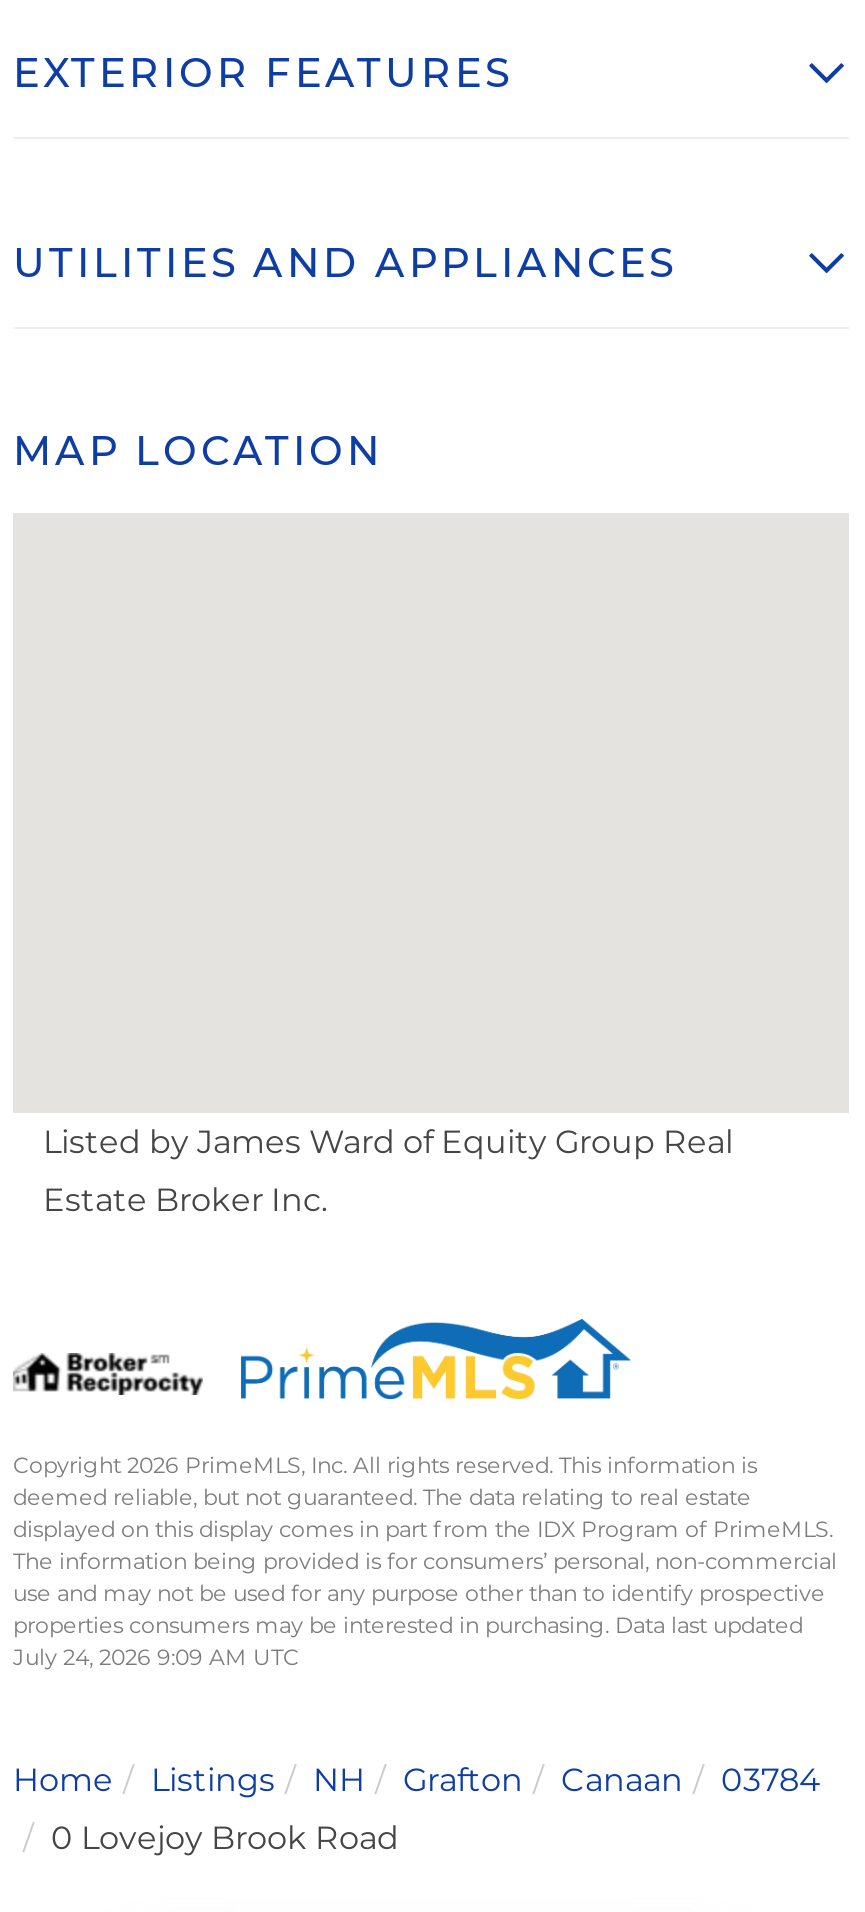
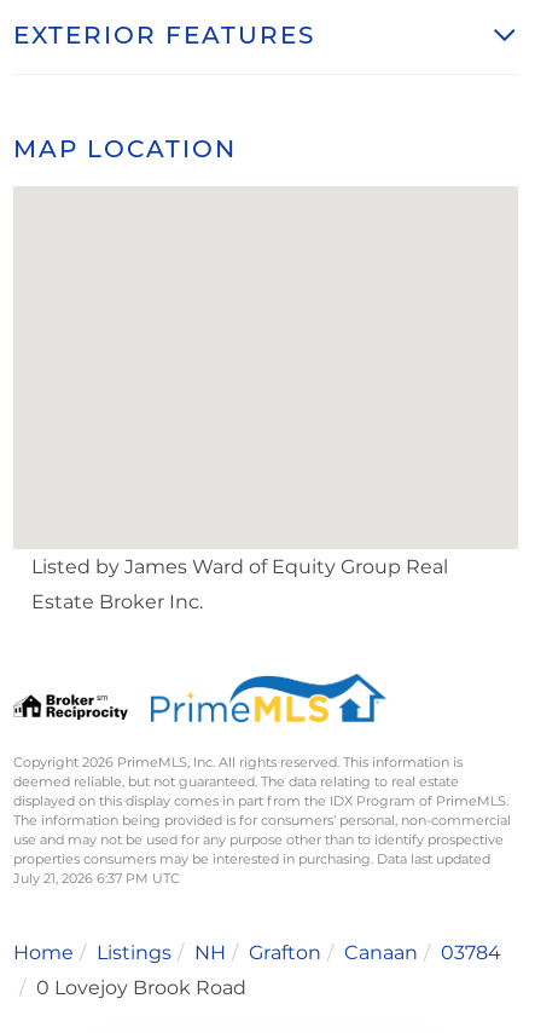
- UTILITIES AND APPLIANCES

- July 24, 2026 9:09 AM UTC
+ July 21, 2026 6:37 PM UTC
